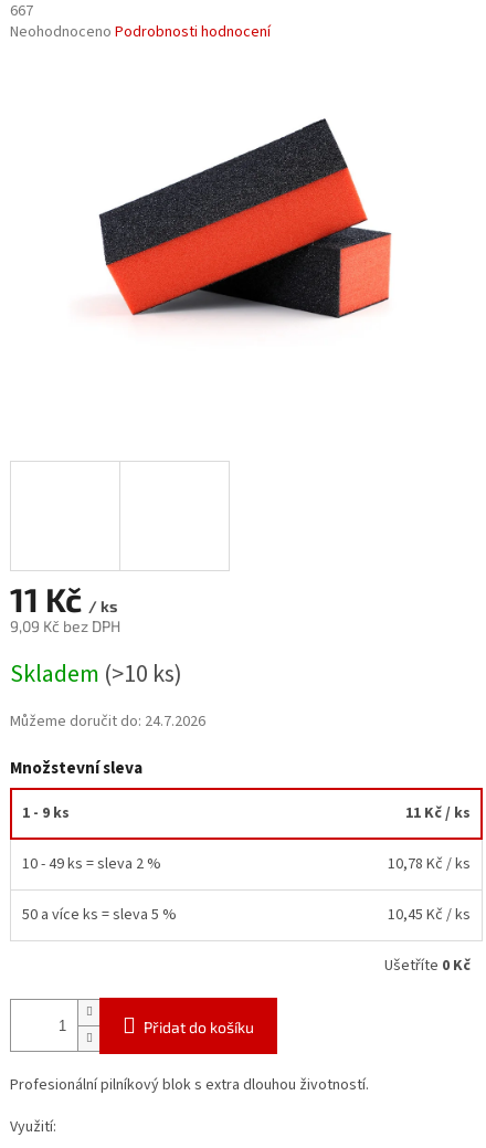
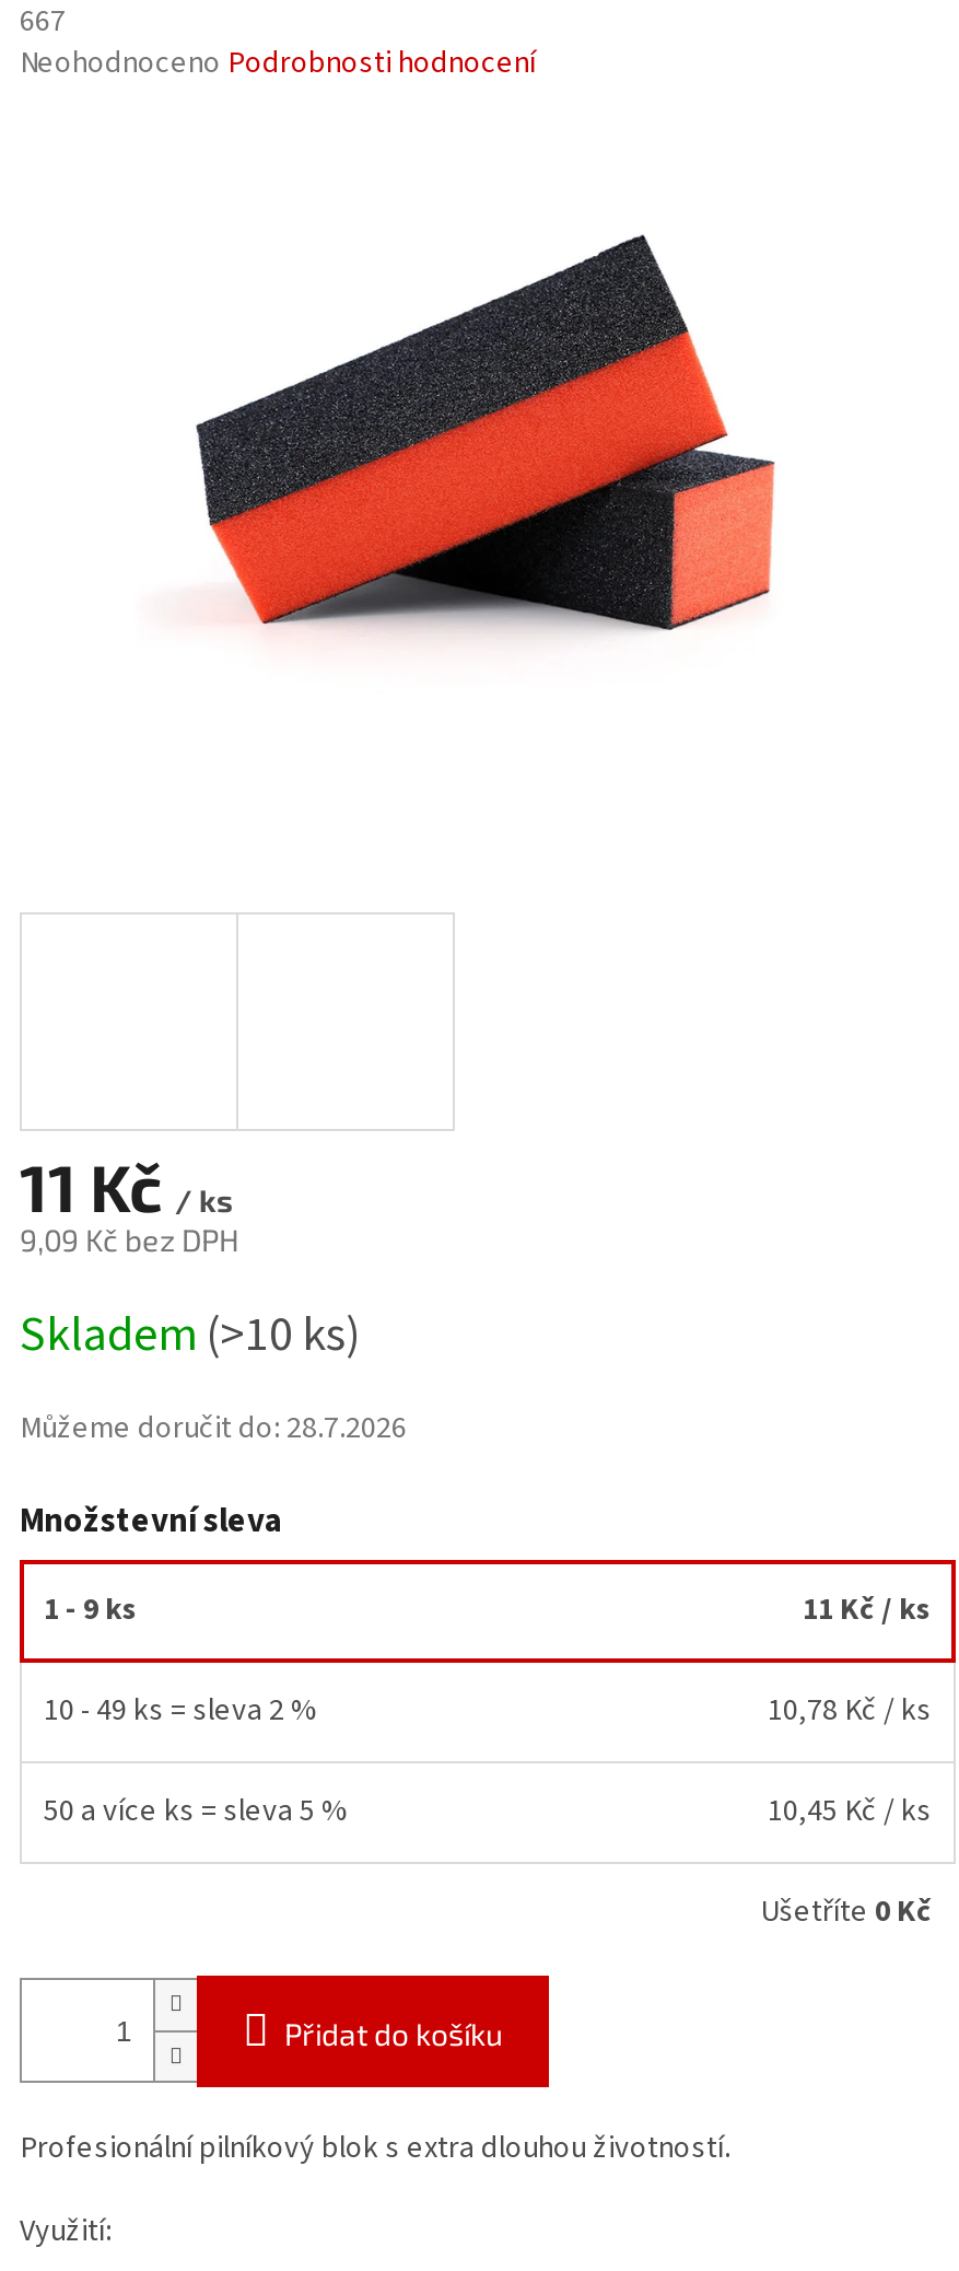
- Můžeme doručit do: 24.7.2026
+ Můžeme doručit do: 28.7.2026
